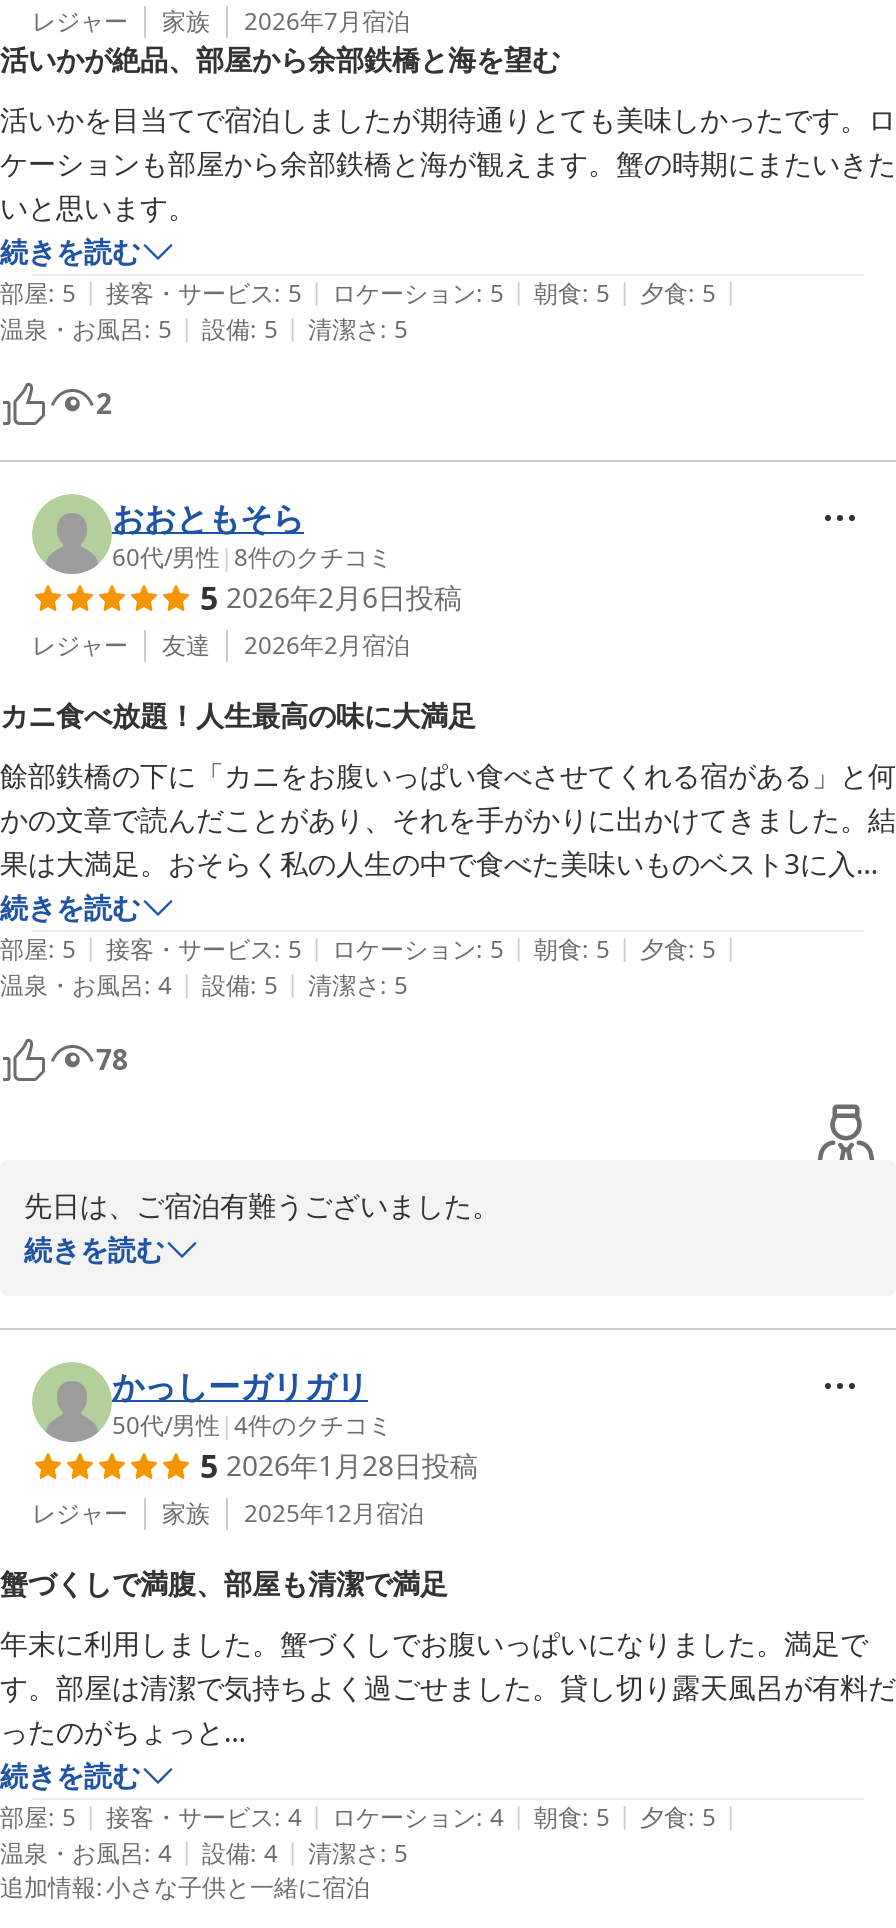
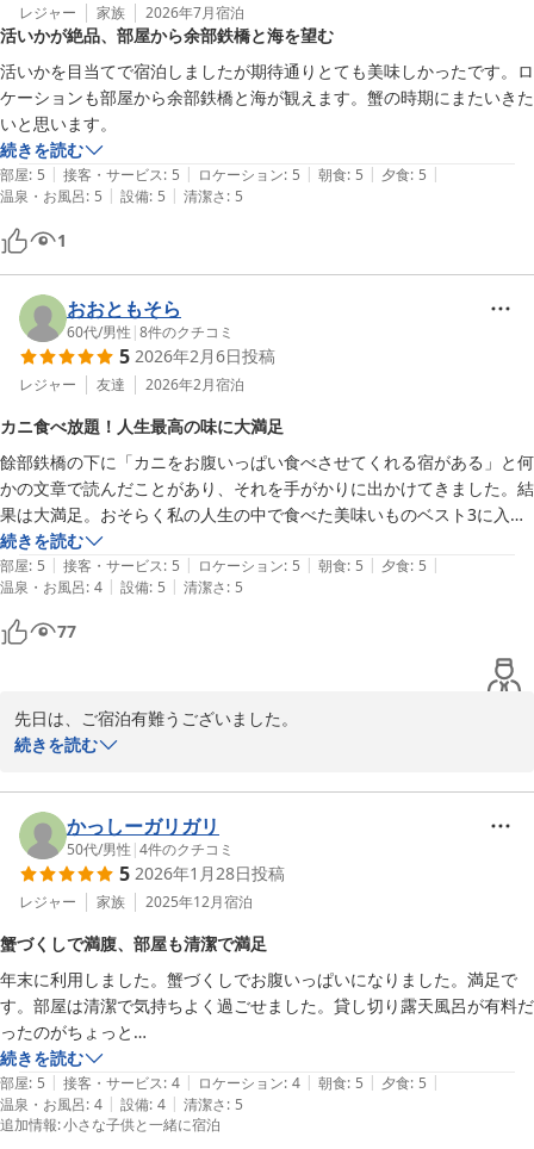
- 2
+ 1

- 78
+ 77
